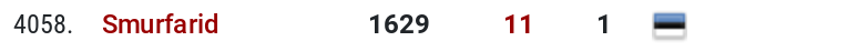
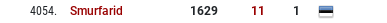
- 4058. Smurfarid
+ 4054. Smurfarid
